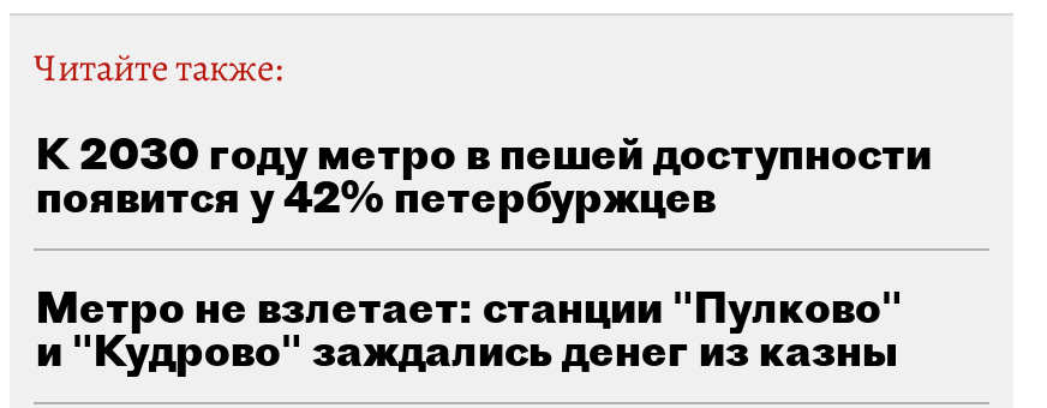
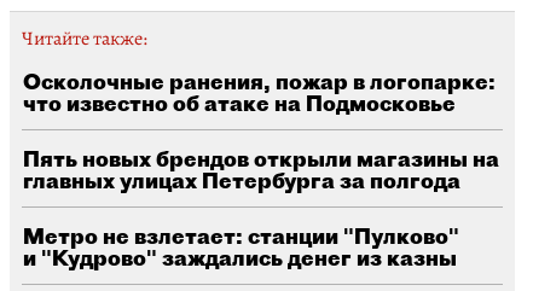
- К 2030 году метро в пешей доступности
- появится у 42% петербуржцев
+ Осколочные ранения, пожар в логопарке:
+ что известно об атаке на Подмосковье
+ Пять новых брендов открыли магазины на
+ главных улицах Петербурга за полгода
